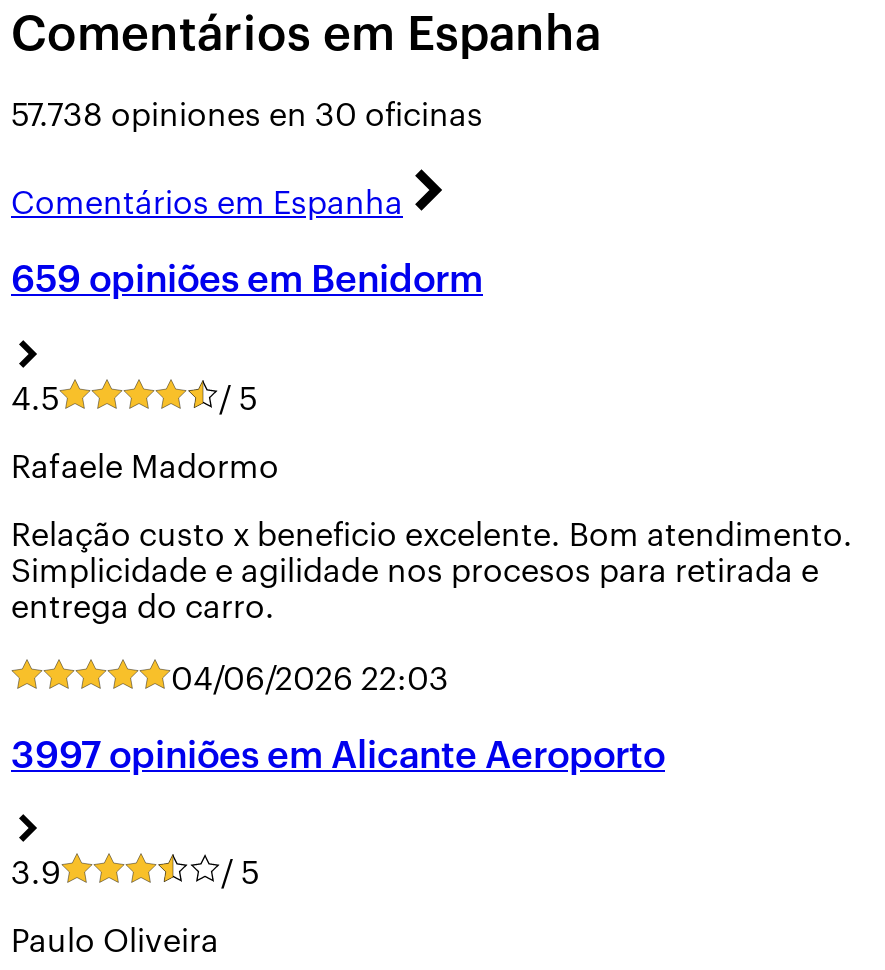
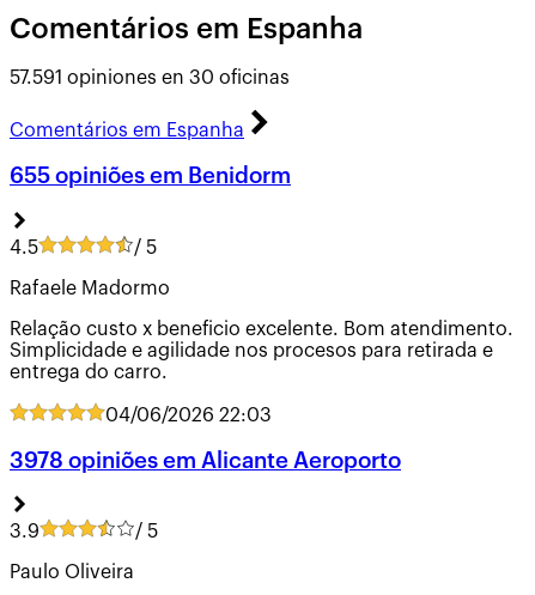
- 57.738 opiniones en 30 oficinas
+ 57.591 opiniones en 30 oficinas

- 659 opiniões em Benidorm
+ 655 opiniões em Benidorm

- 3997 opiniões em Alicante Aeroporto
+ 3978 opiniões em Alicante Aeroporto
